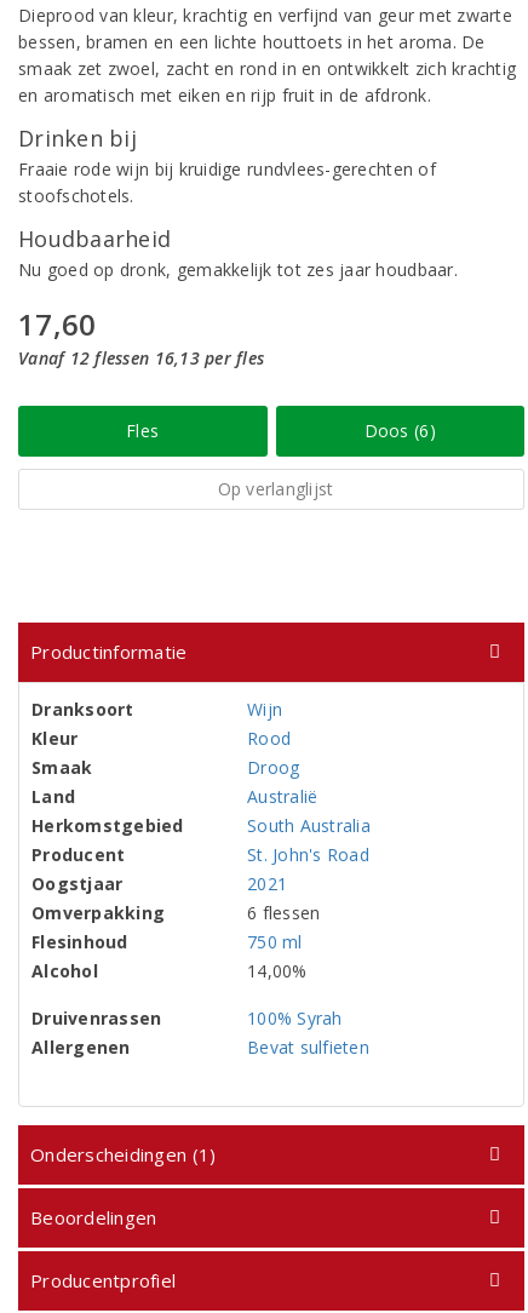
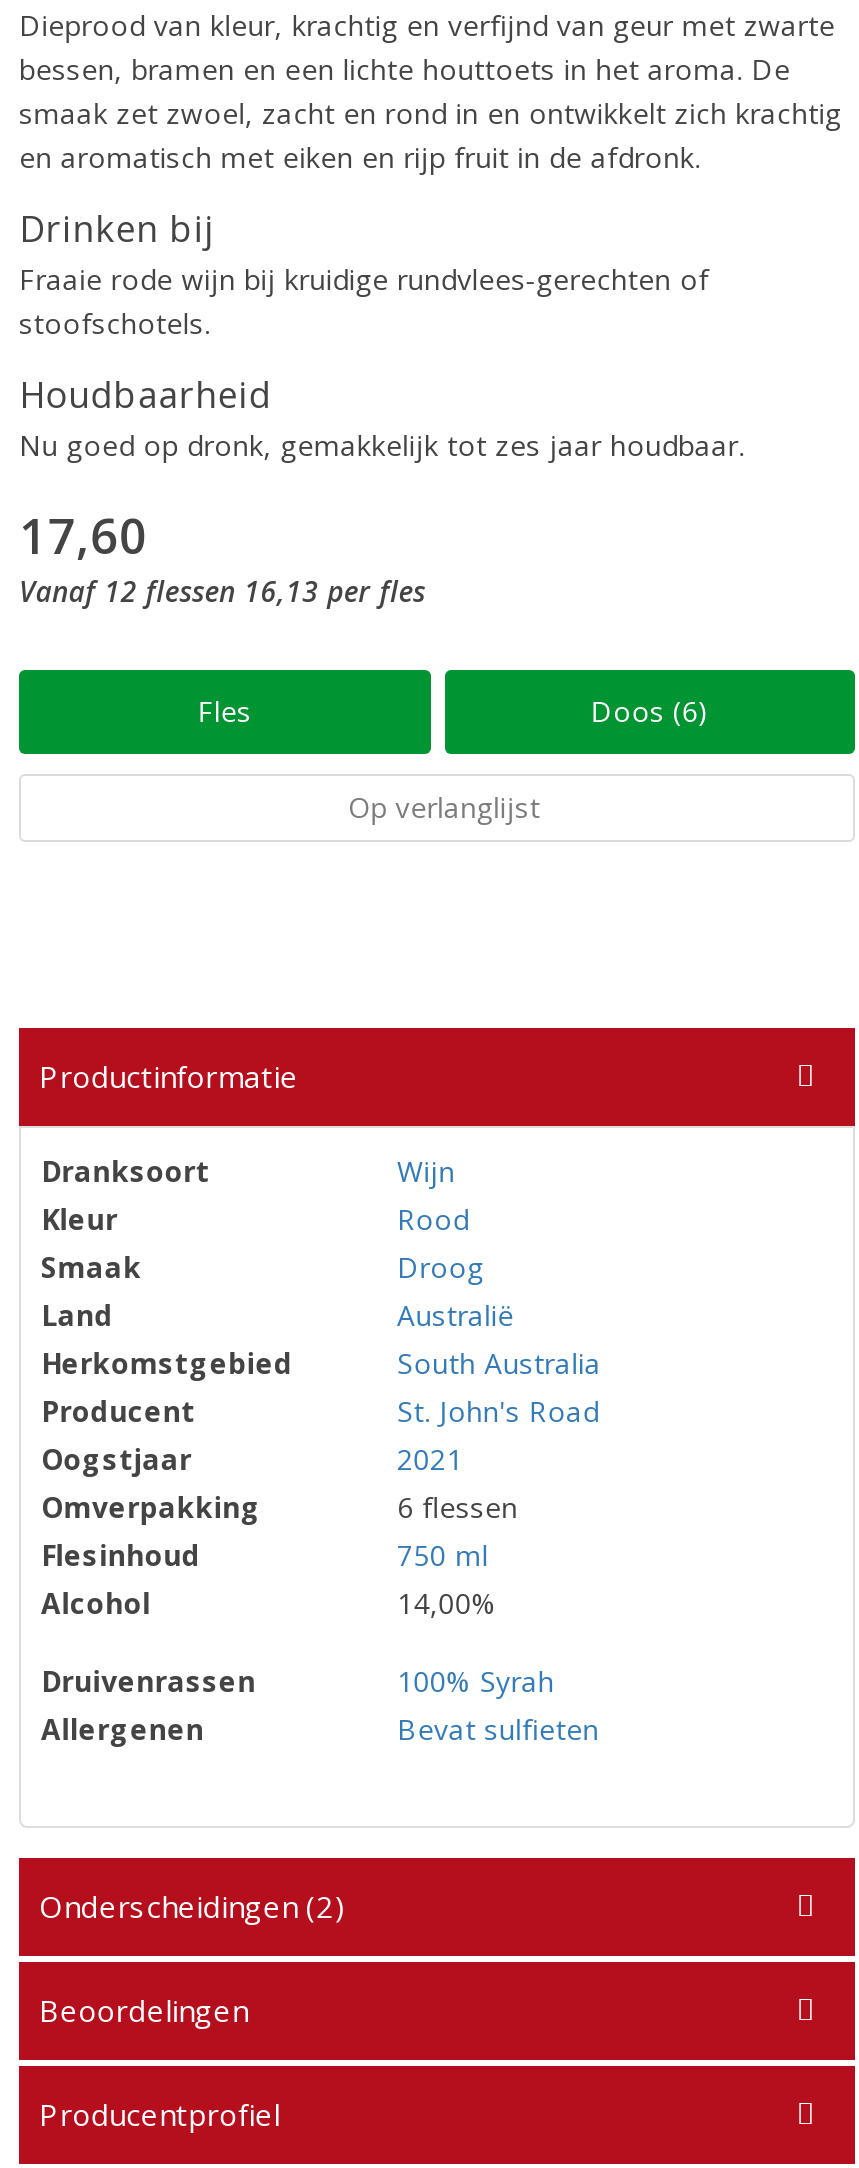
- Onderscheidingen (1)
+ Onderscheidingen (2)
